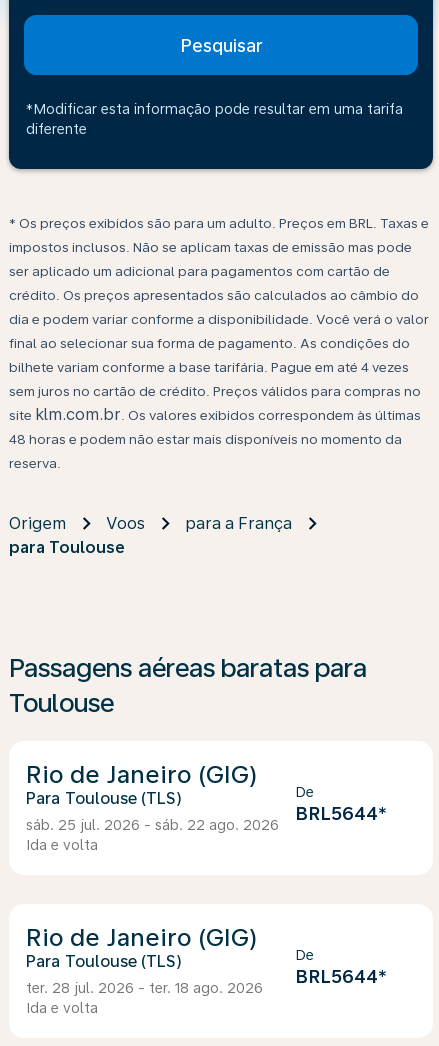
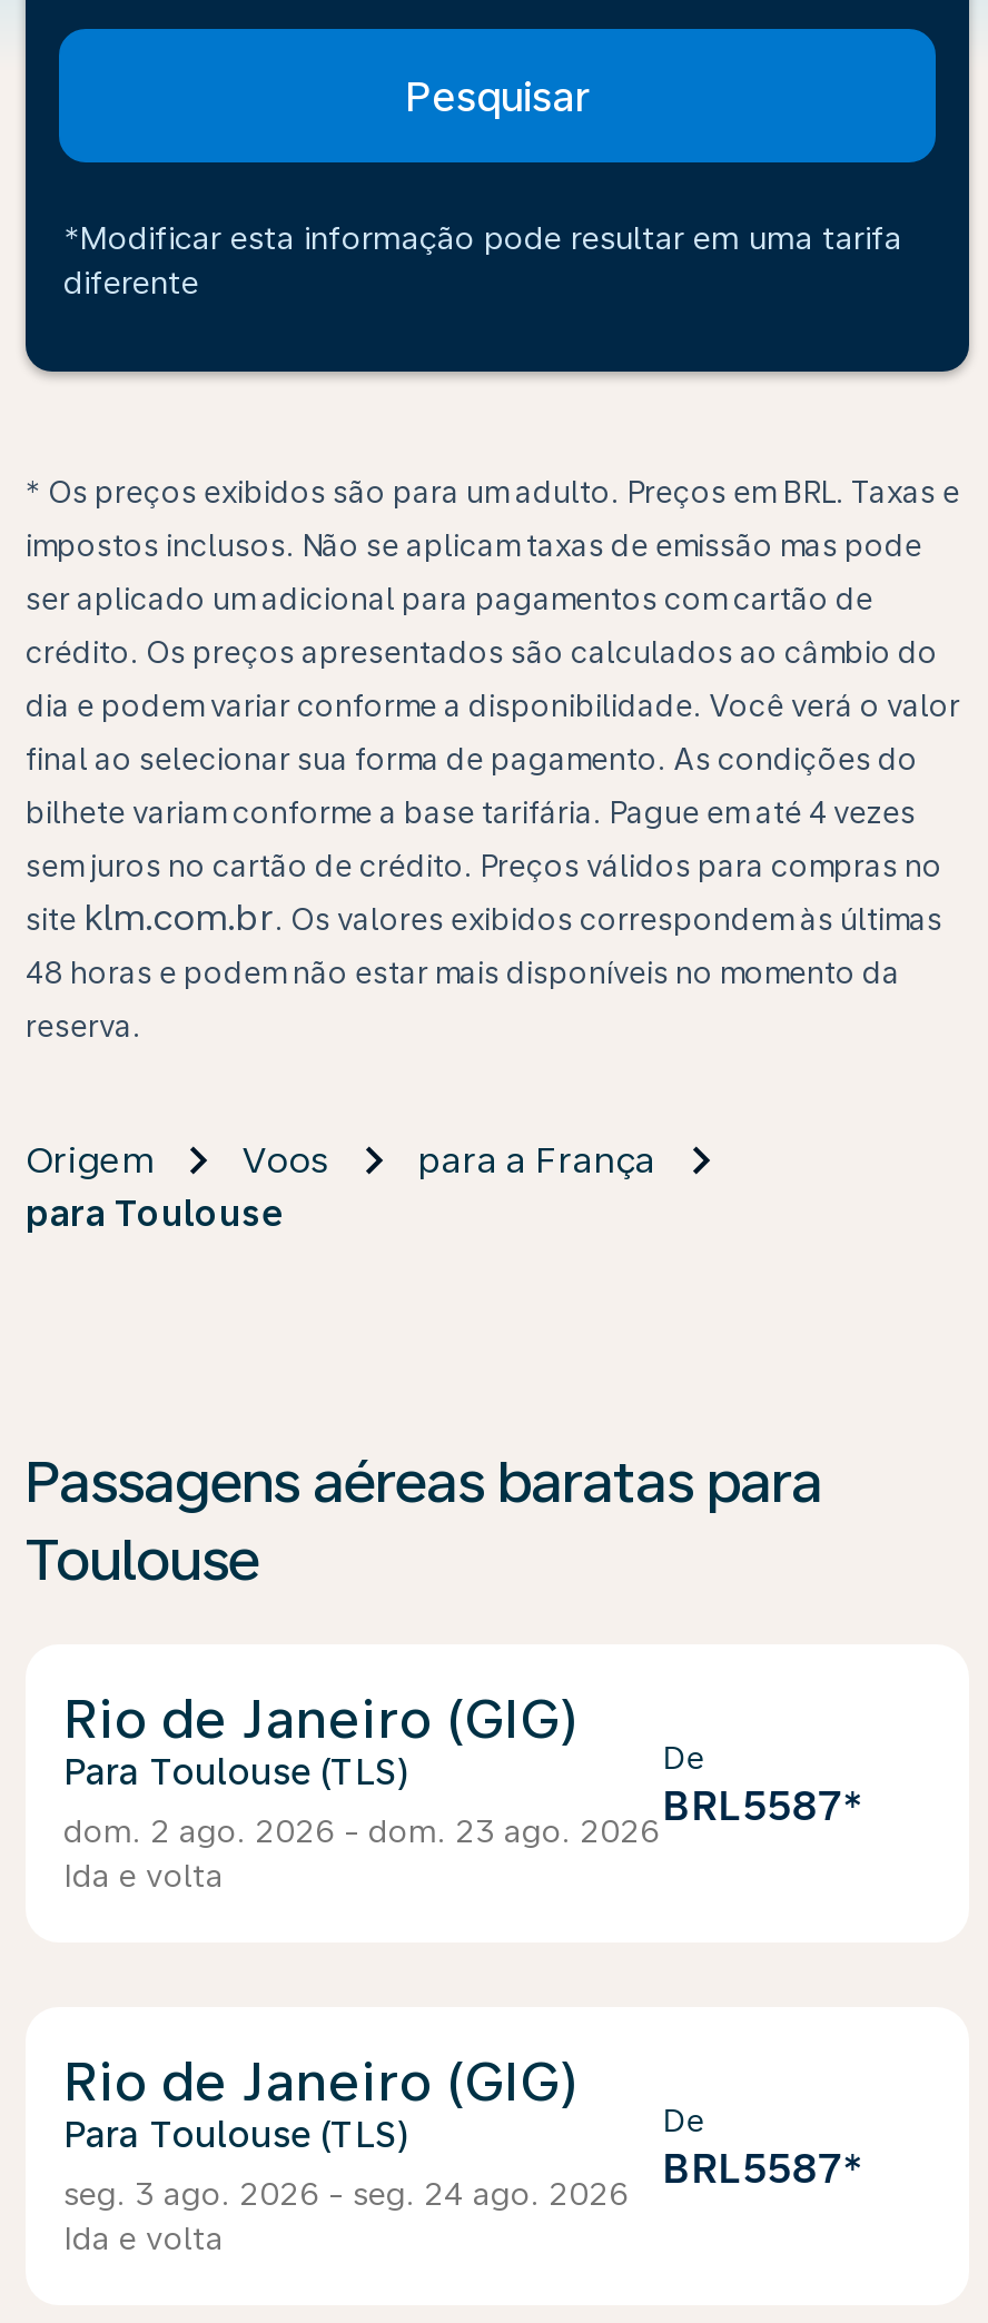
- BRL5644*
+ BRL5587*

- sáb. 25 jul. 2026 - sáb. 22 ago. 2026
+ dom. 2 ago. 2026 - dom. 23 ago. 2026

- BRL5644*
+ BRL5587*

- ter. 28 jul. 2026 - ter. 18 ago. 2026
+ seg. 3 ago. 2026 - seg. 24 ago. 2026
